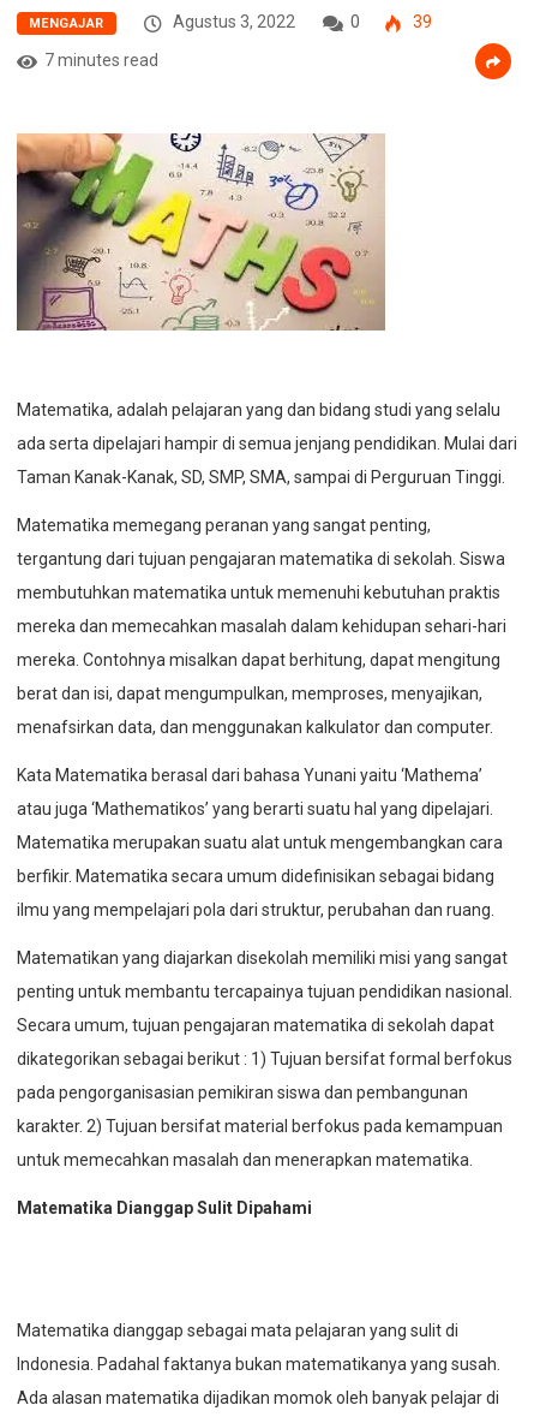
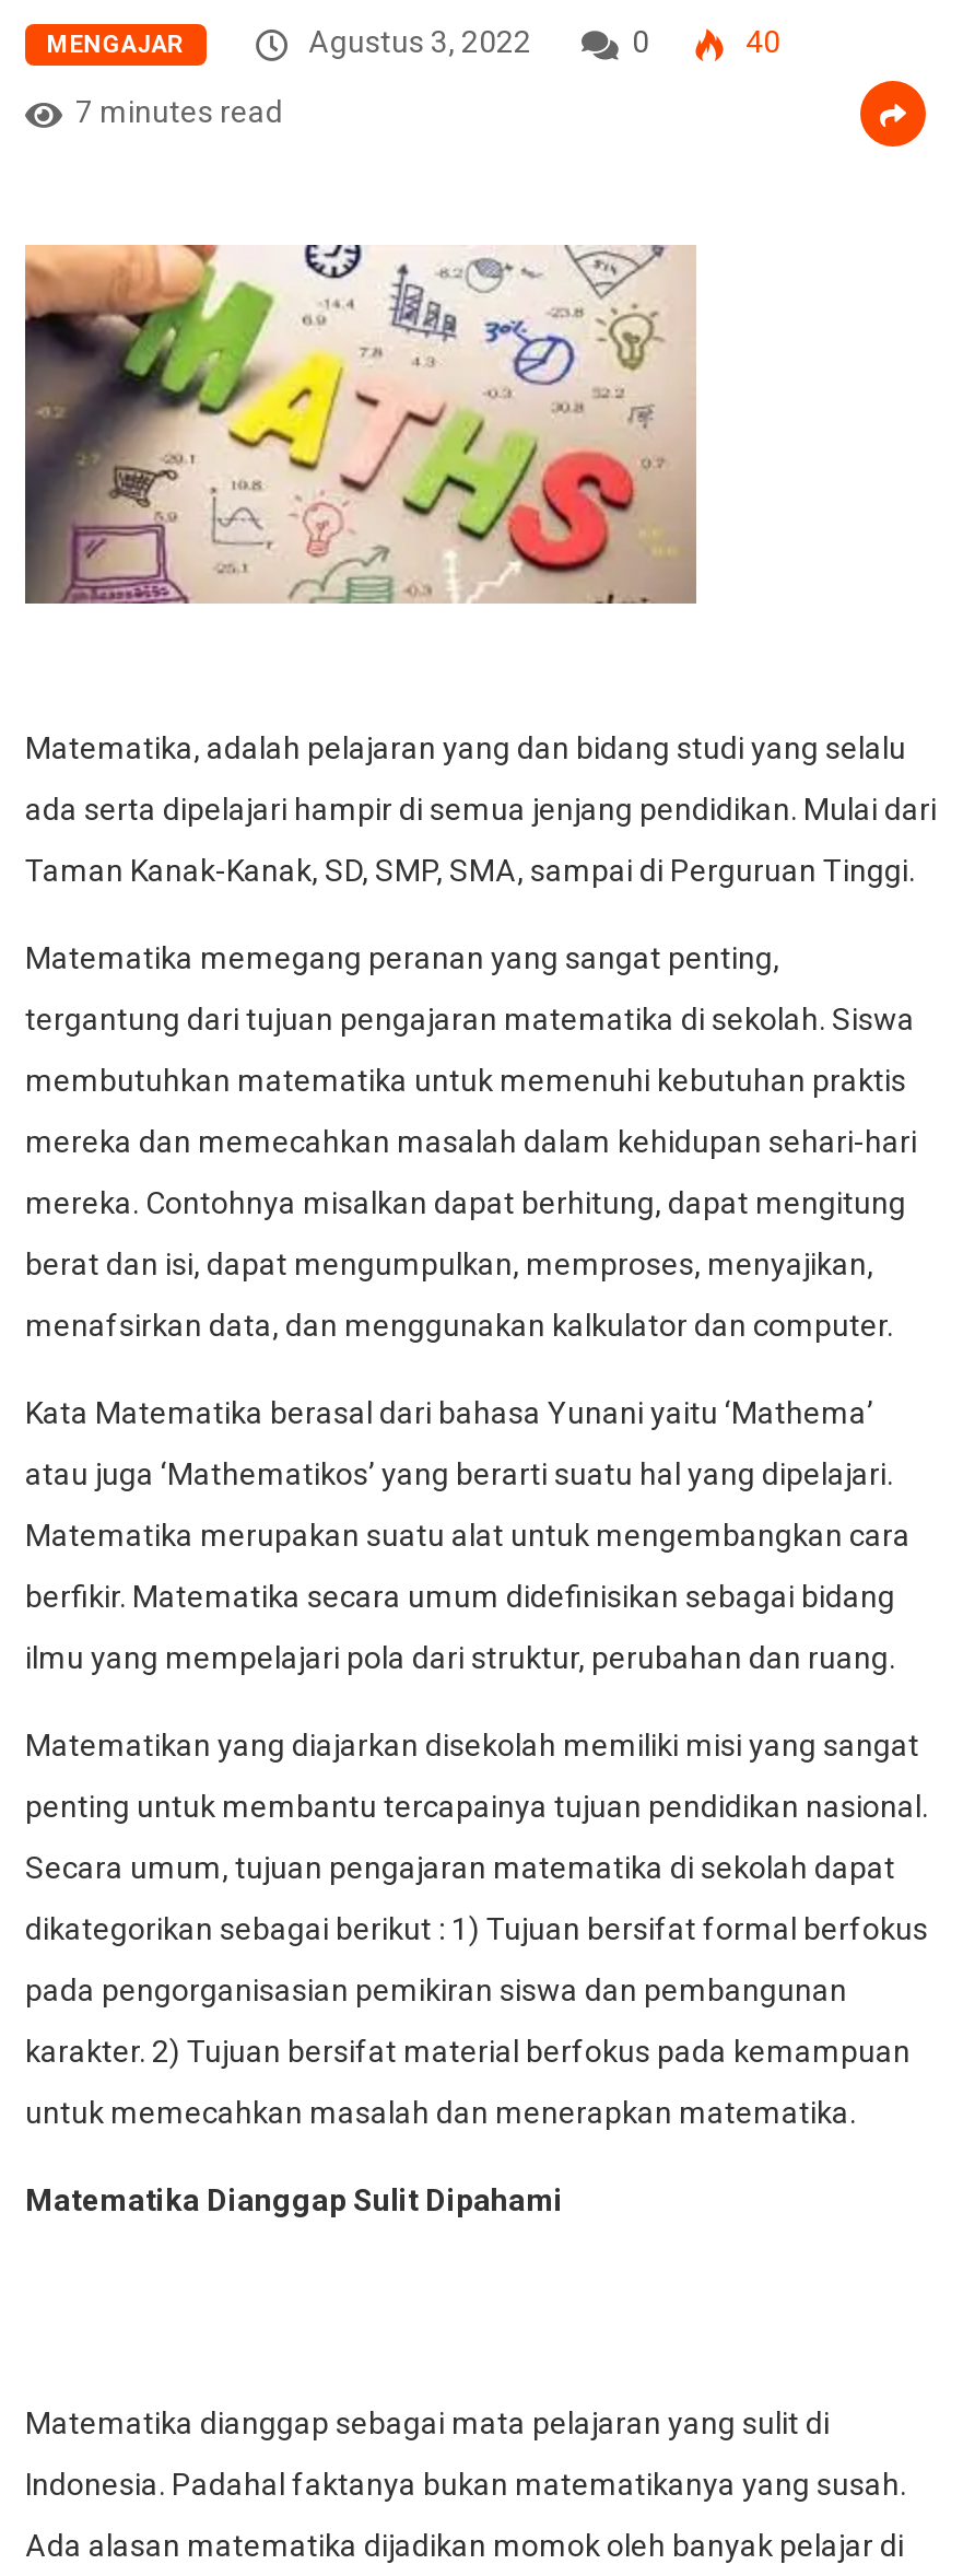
- 39
+ 40
